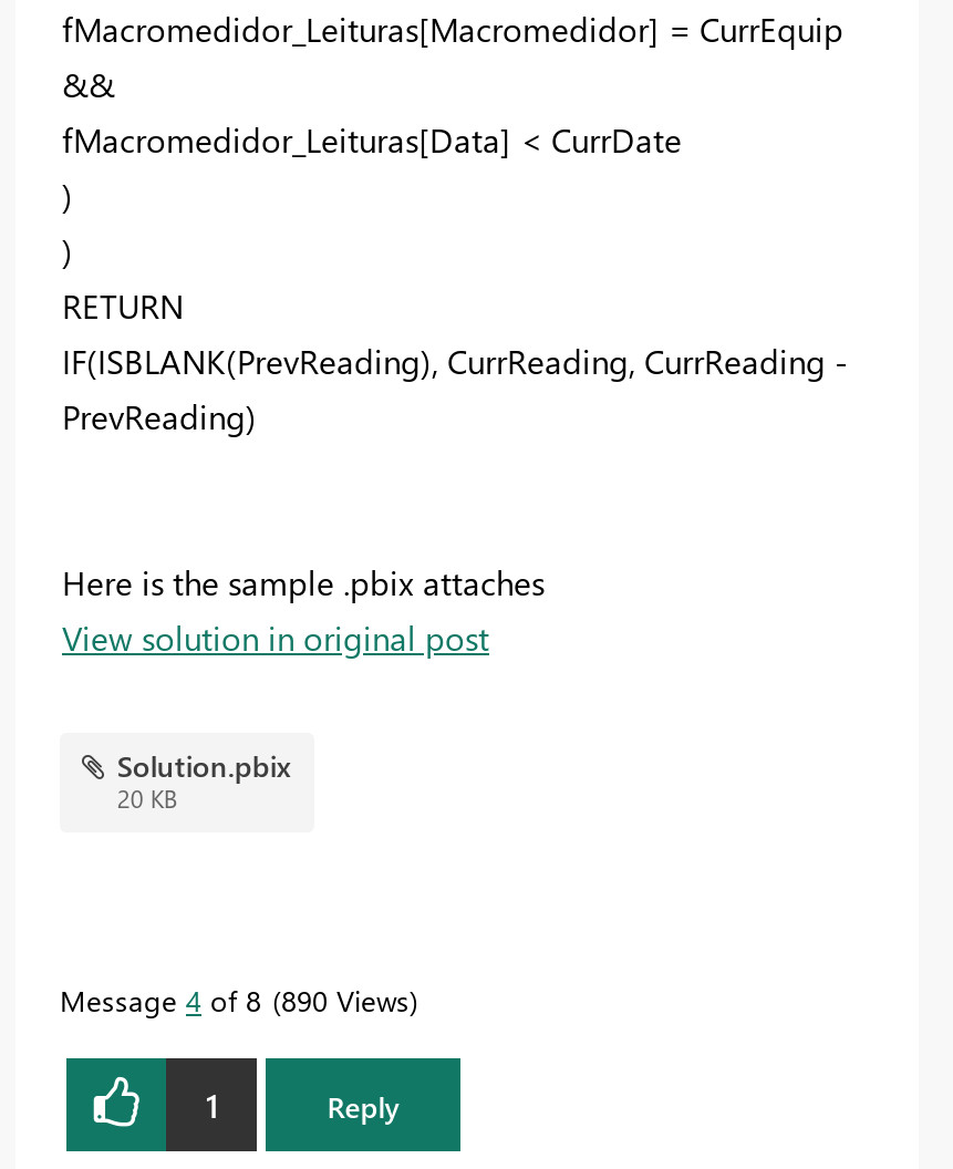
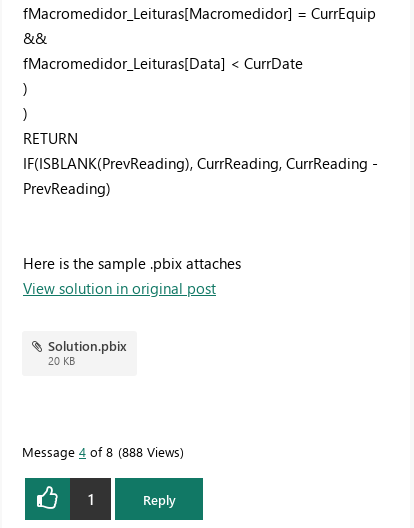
- Message 4 of 8 890 Views
+ Message 4 of 8 888 Views
